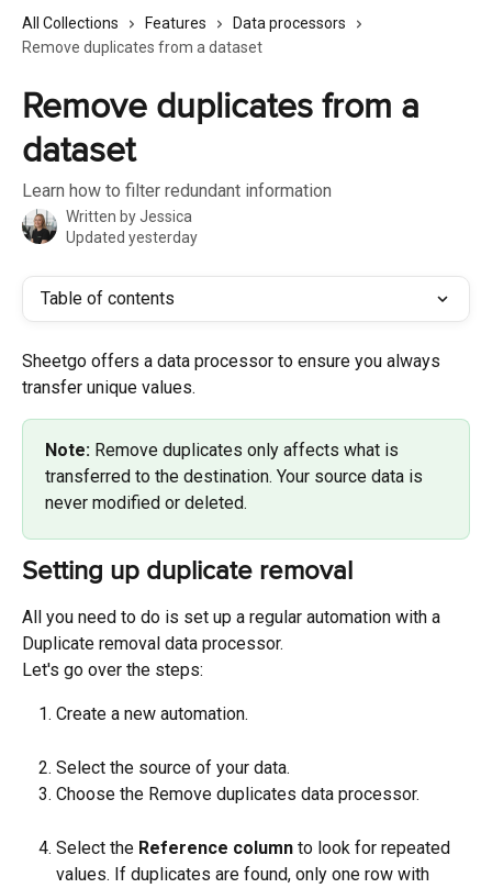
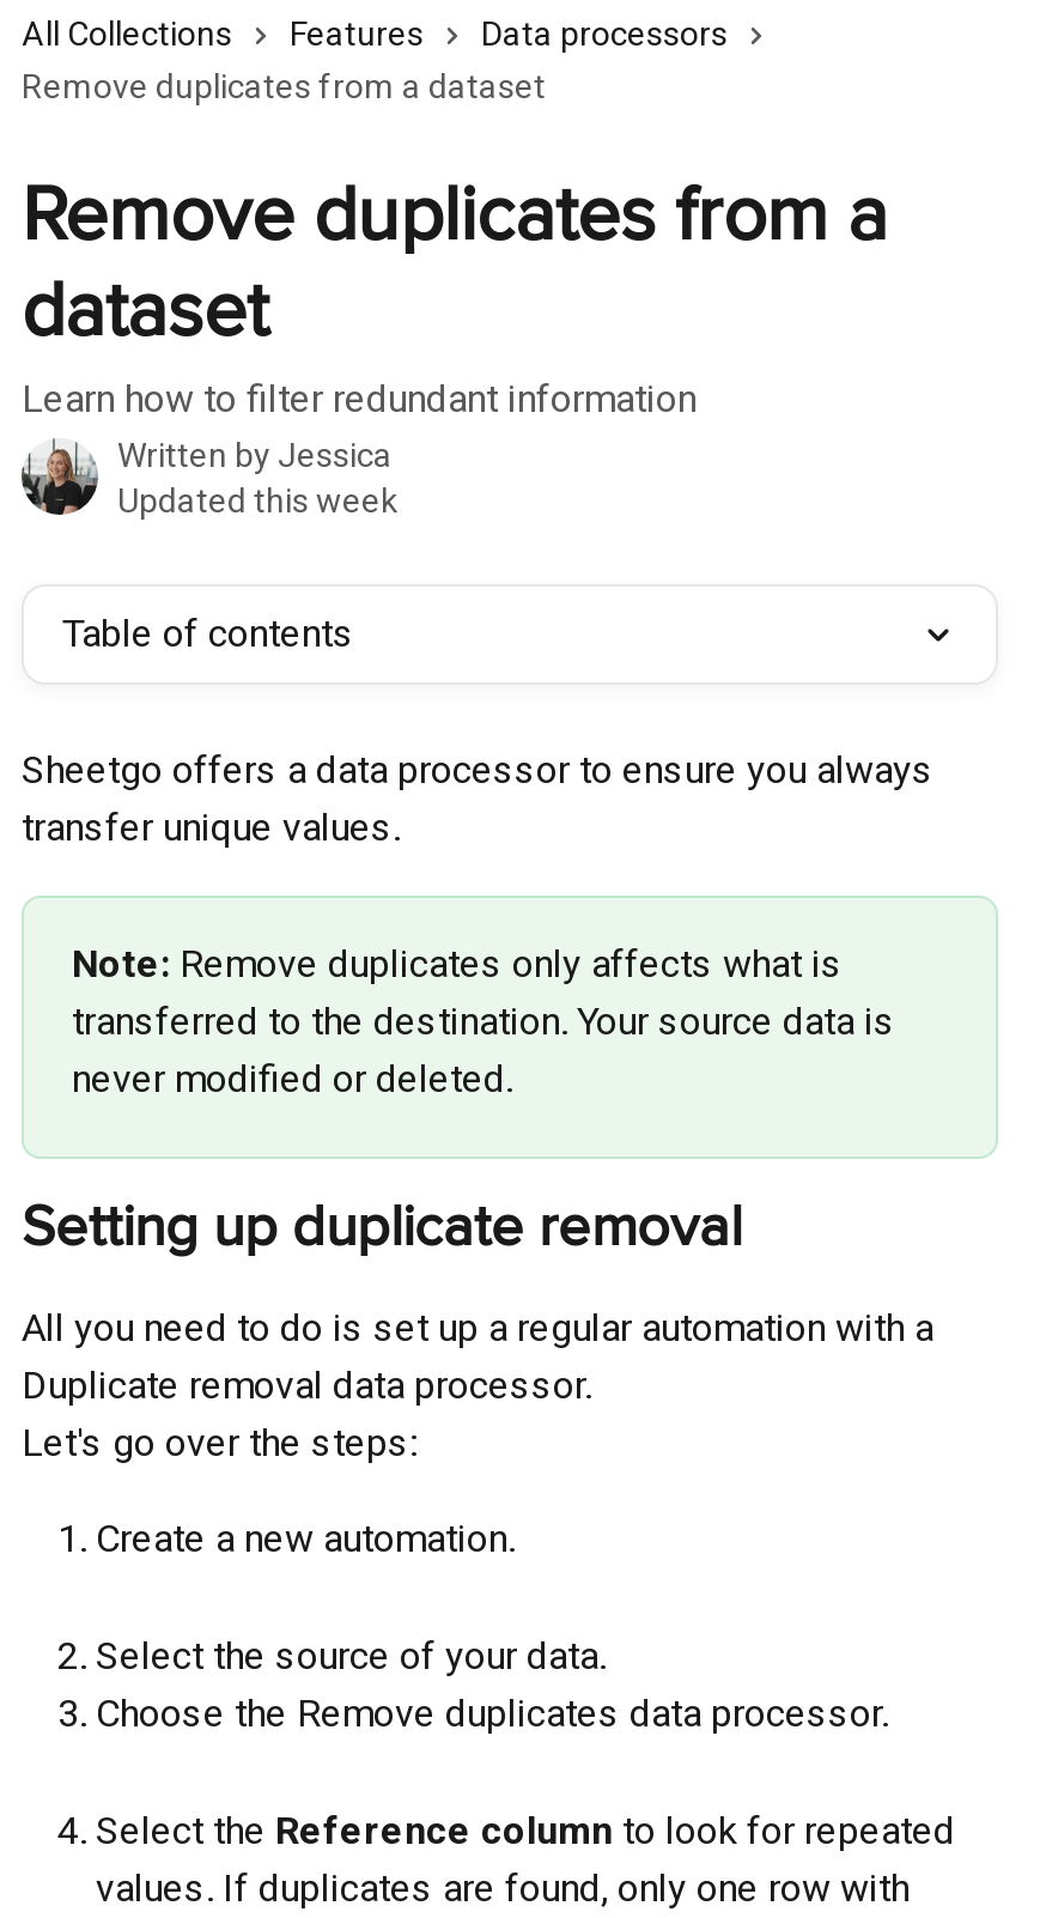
- Updated yesterday
+ Updated this week
